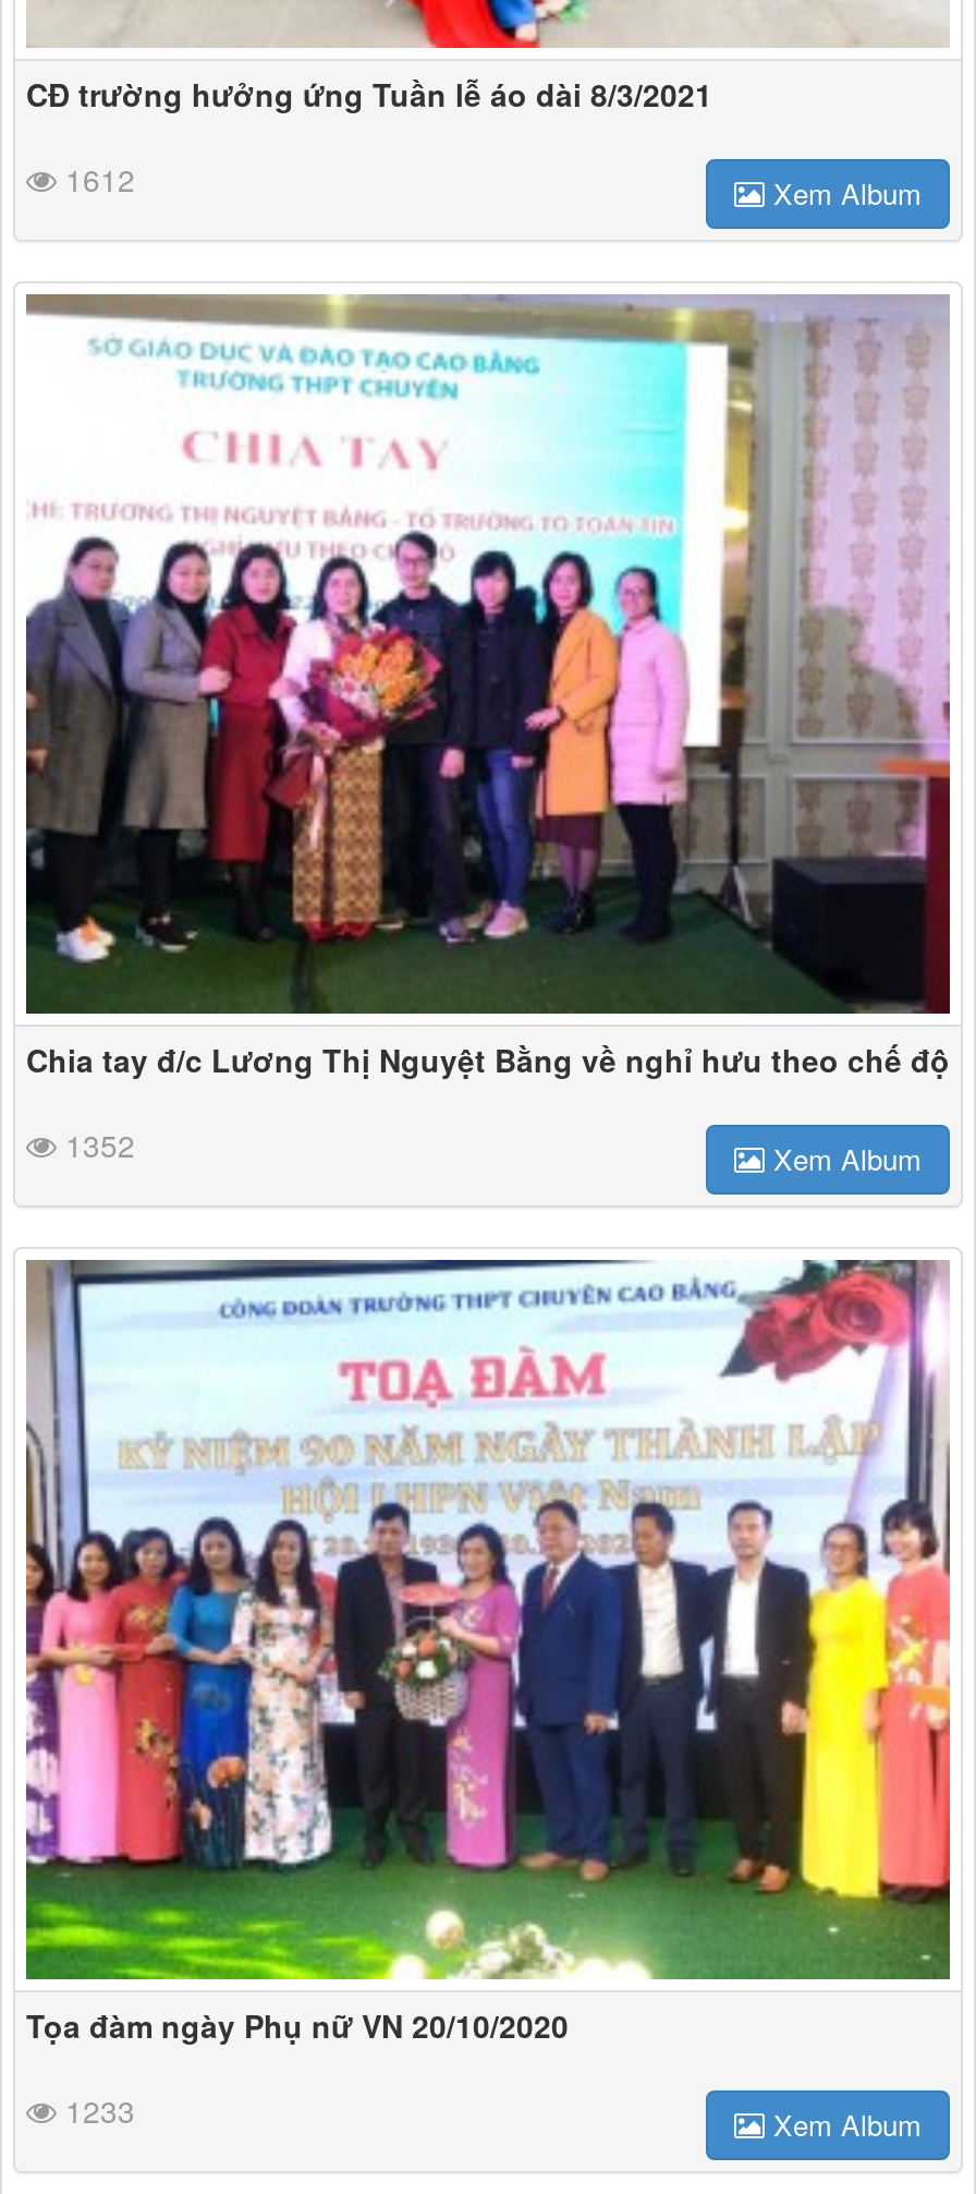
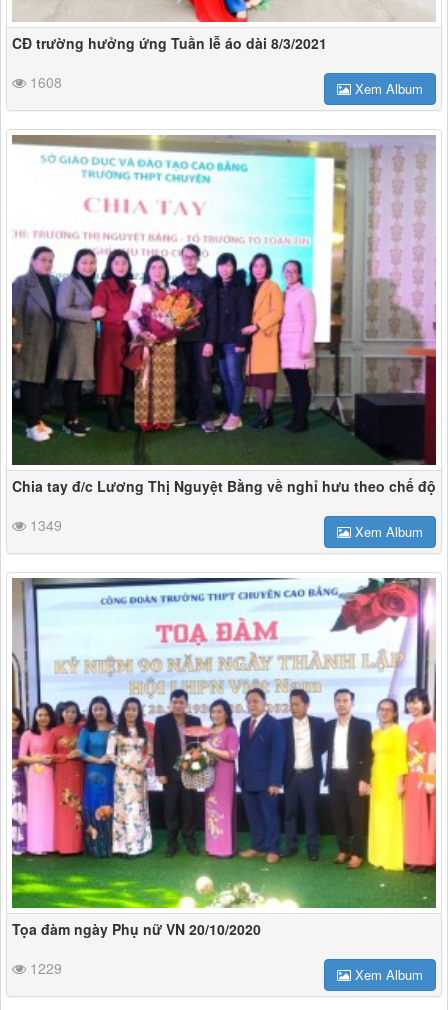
- 1612
+ 1608

- 1352
+ 1349

- 1233
+ 1229
